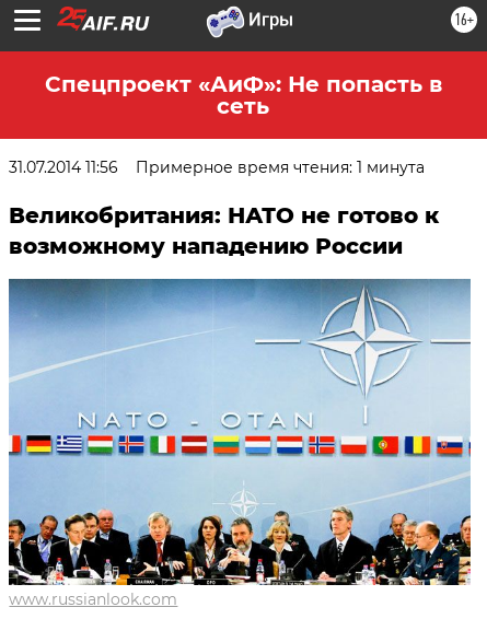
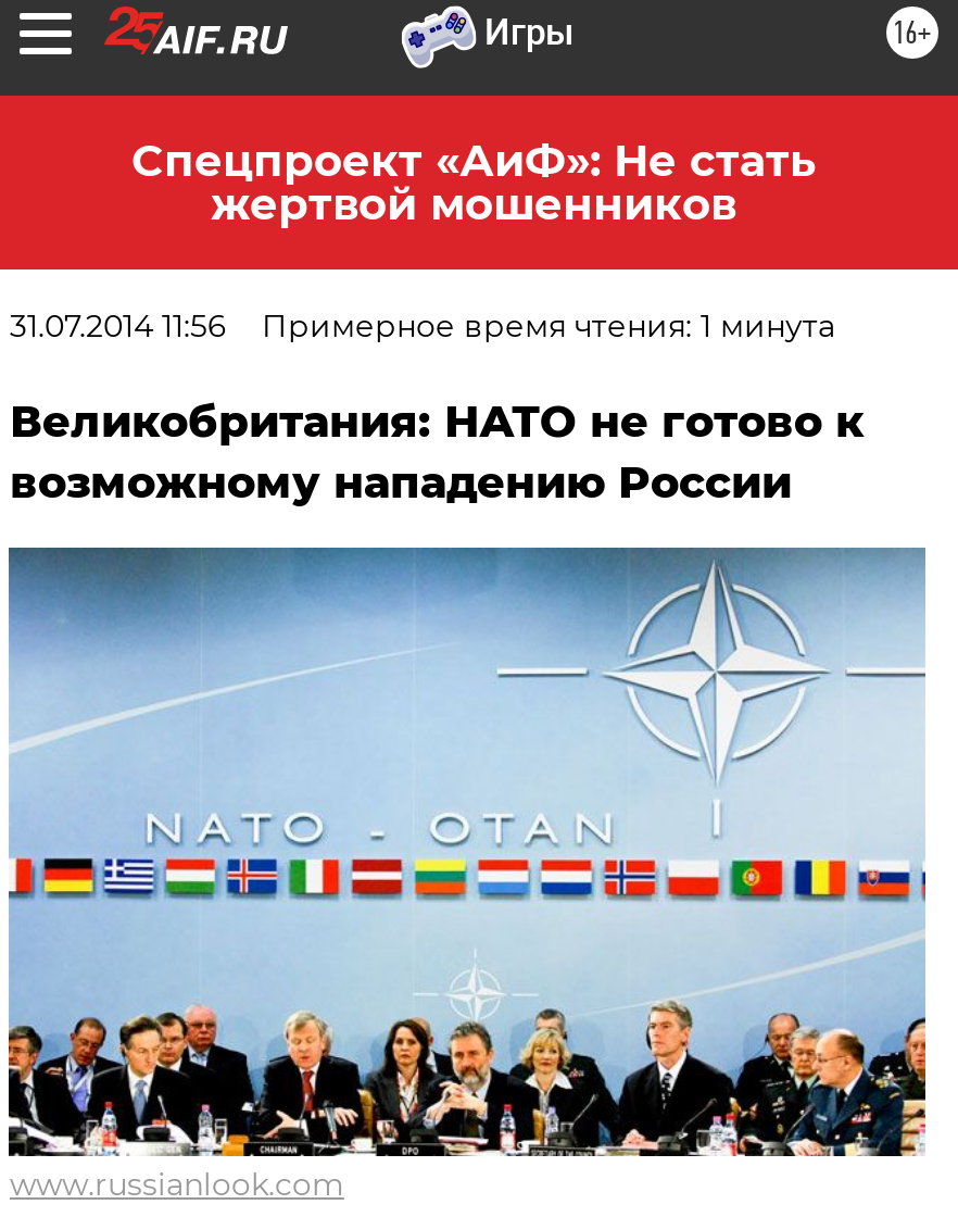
- Спецпроект «АиФ»: Не попасть в
- сеть
+ Спецпроект «АиФ»: Не стать
+ жертвой мошенников
